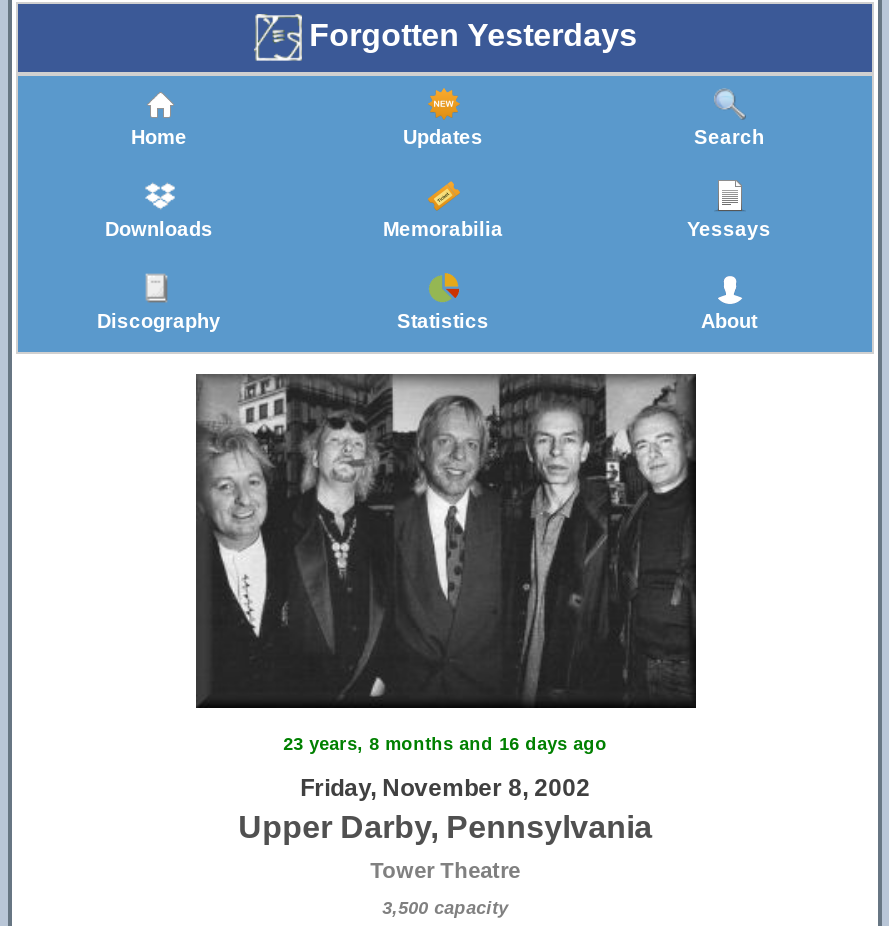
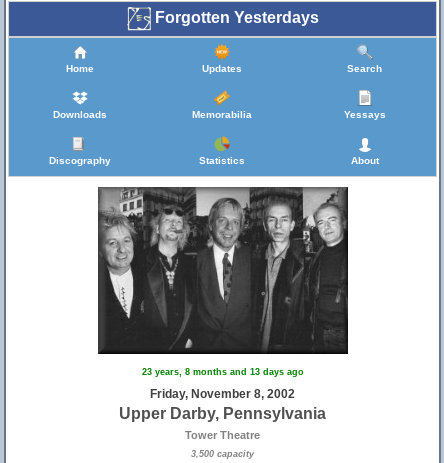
- 23 years, 8 months and 16 days ago
+ 23 years, 8 months and 13 days ago
